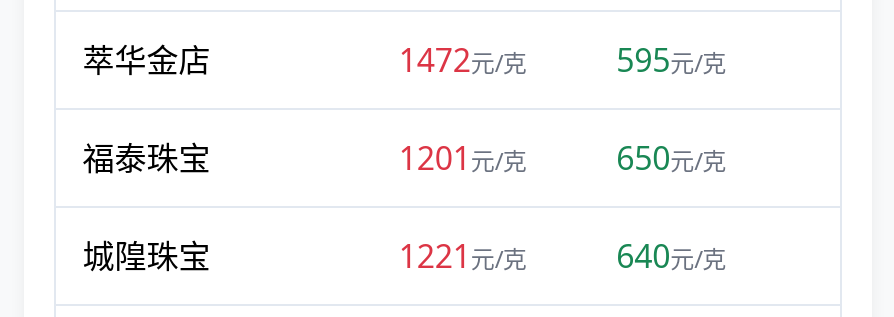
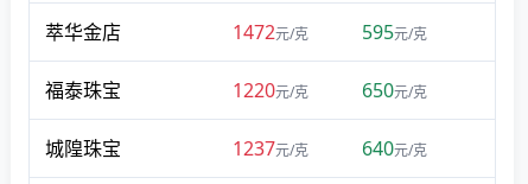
- 1201元/克
+ 1220元/克

- 1221元/克
+ 1237元/克
